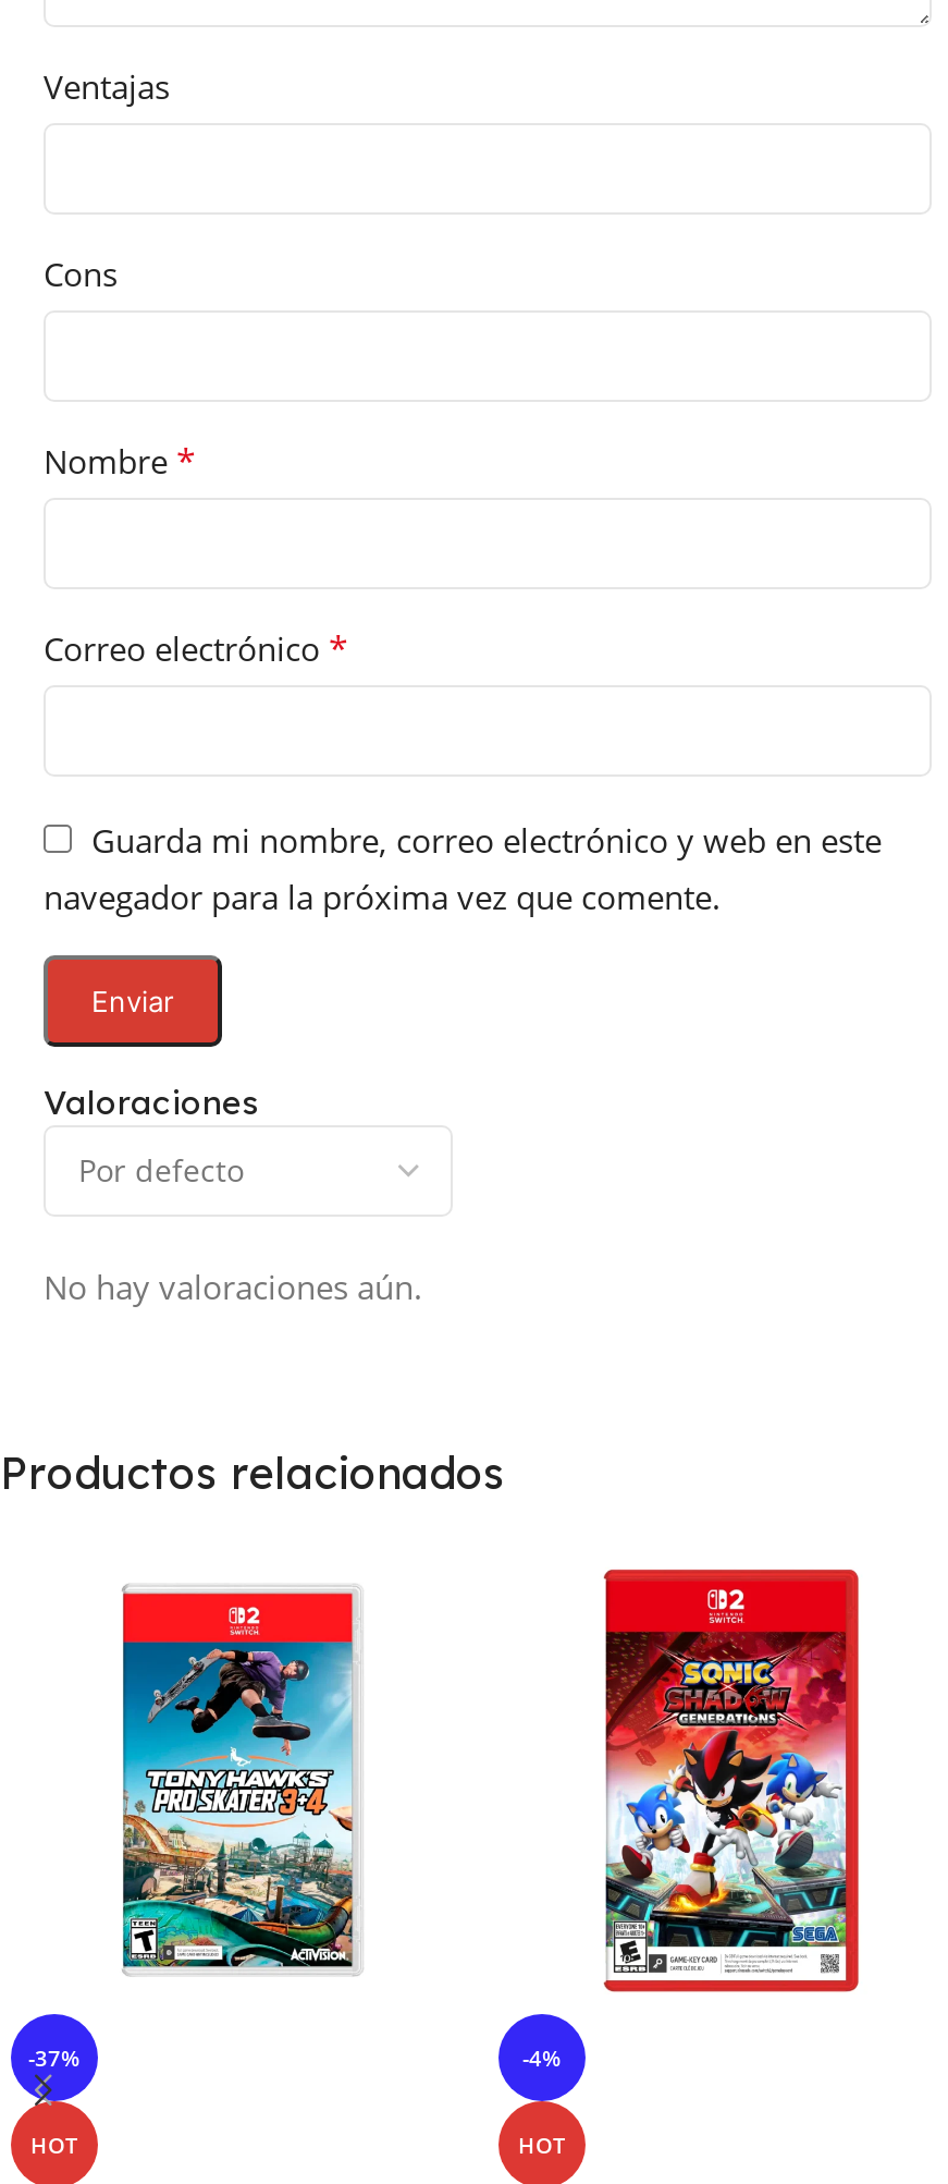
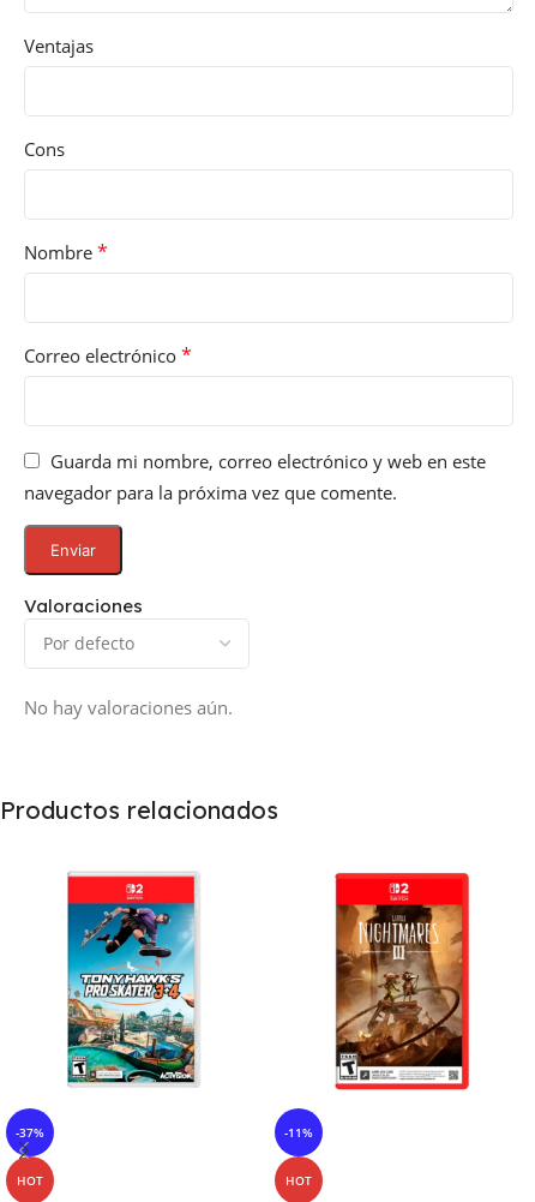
- [image]
+ [image]

- -4%
+ -11%
